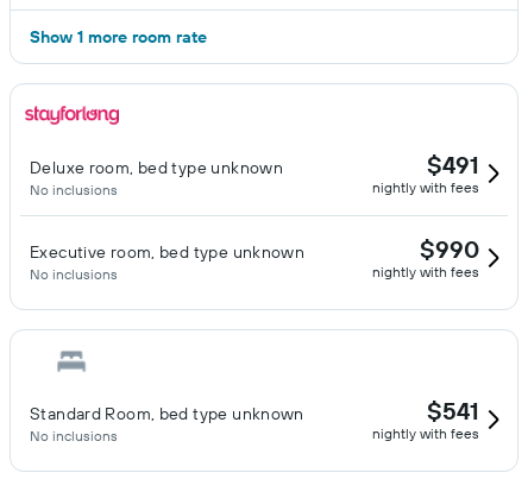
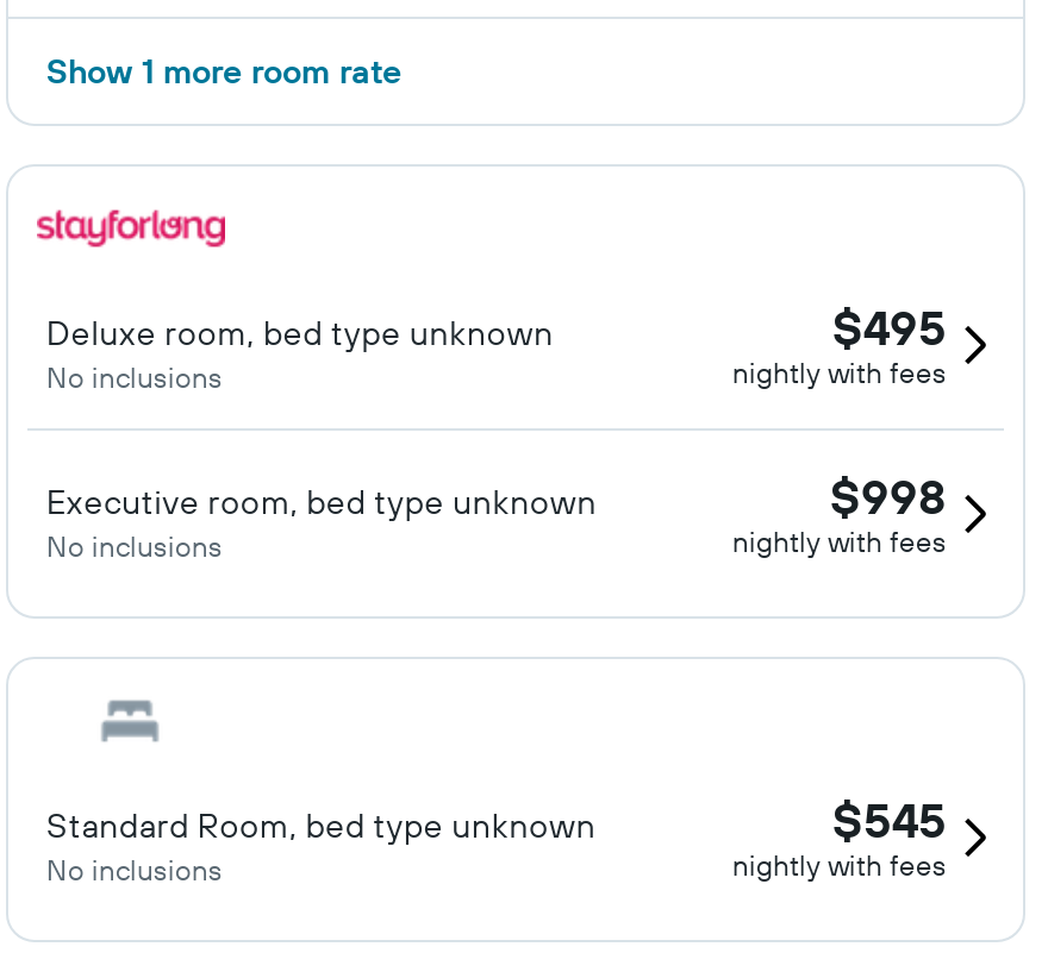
- $491
+ $495

- $990
+ $998

- $541
+ $545
